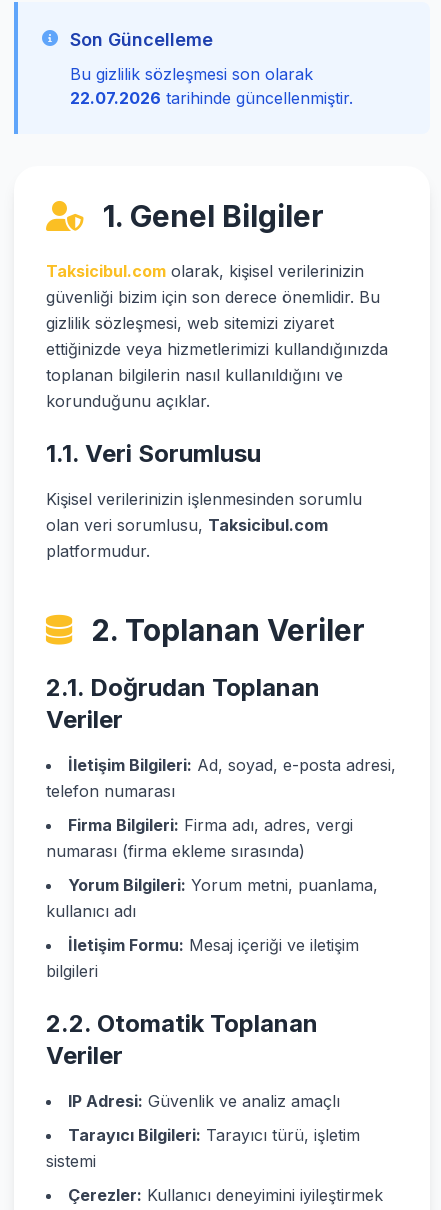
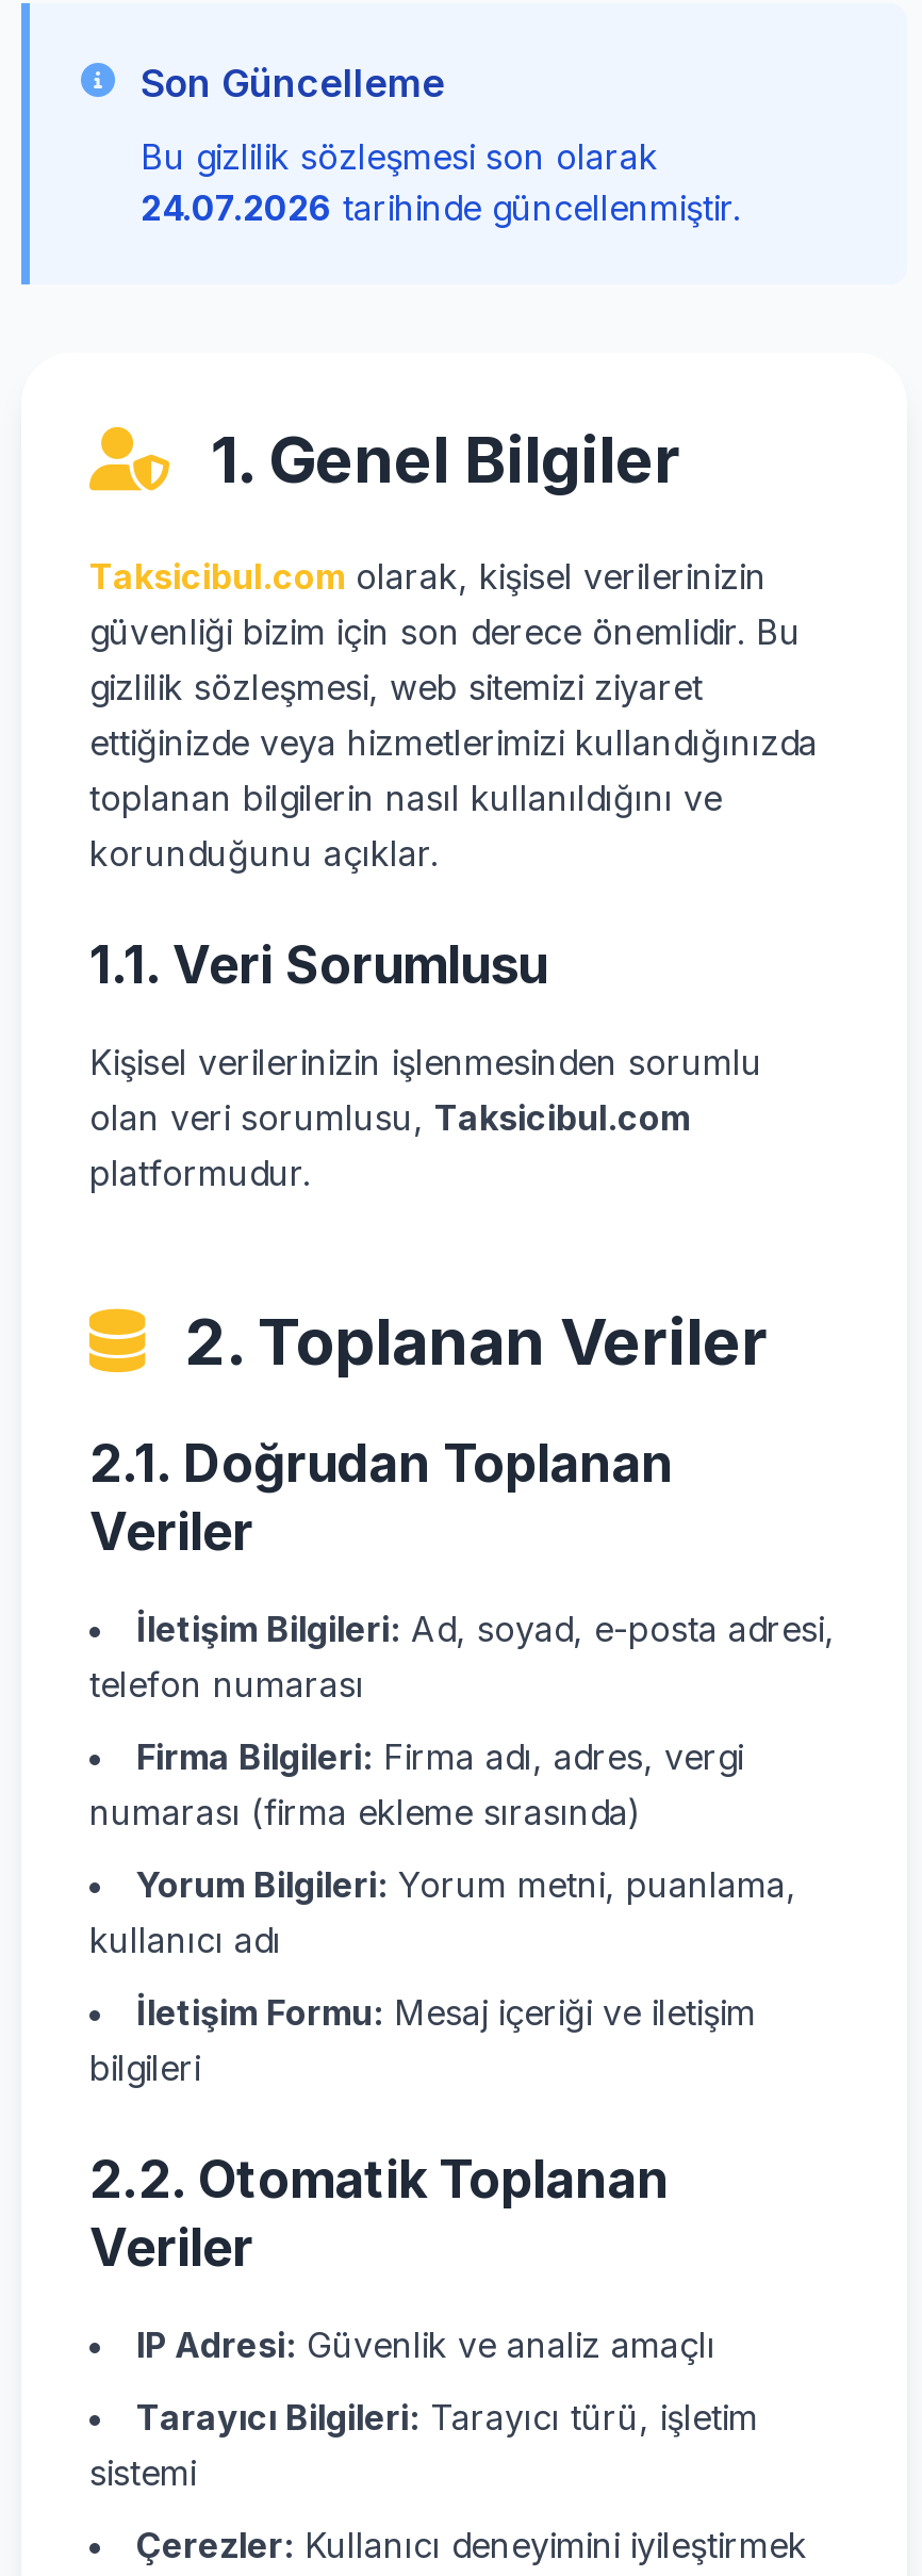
- 22.07.2026 tarihinde güncellenmiştir.
+ 24.07.2026 tarihinde güncellenmiştir.
